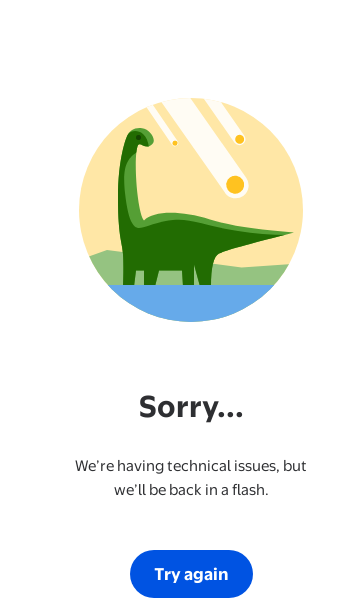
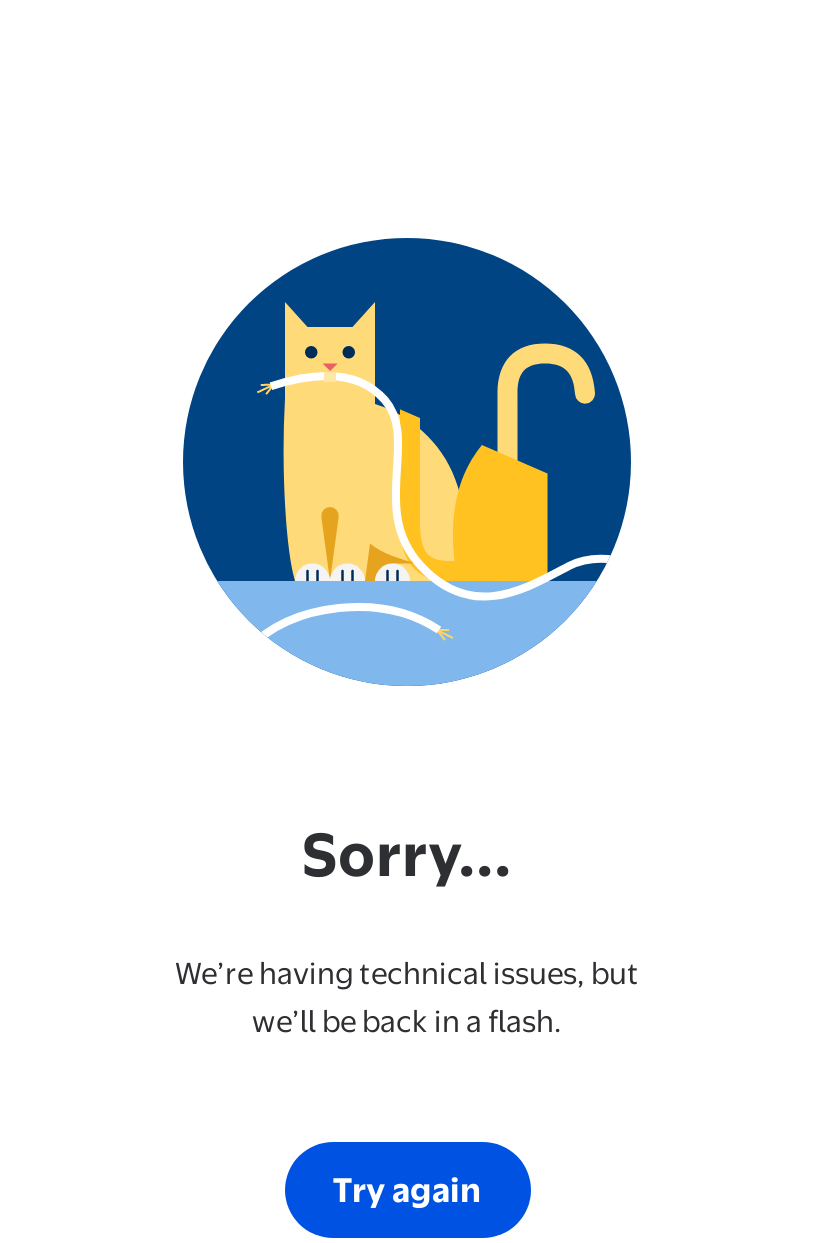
- [image]
+ [image]
